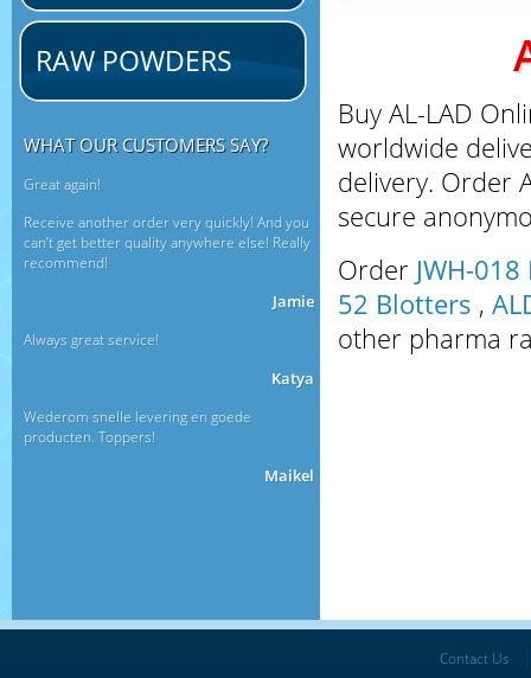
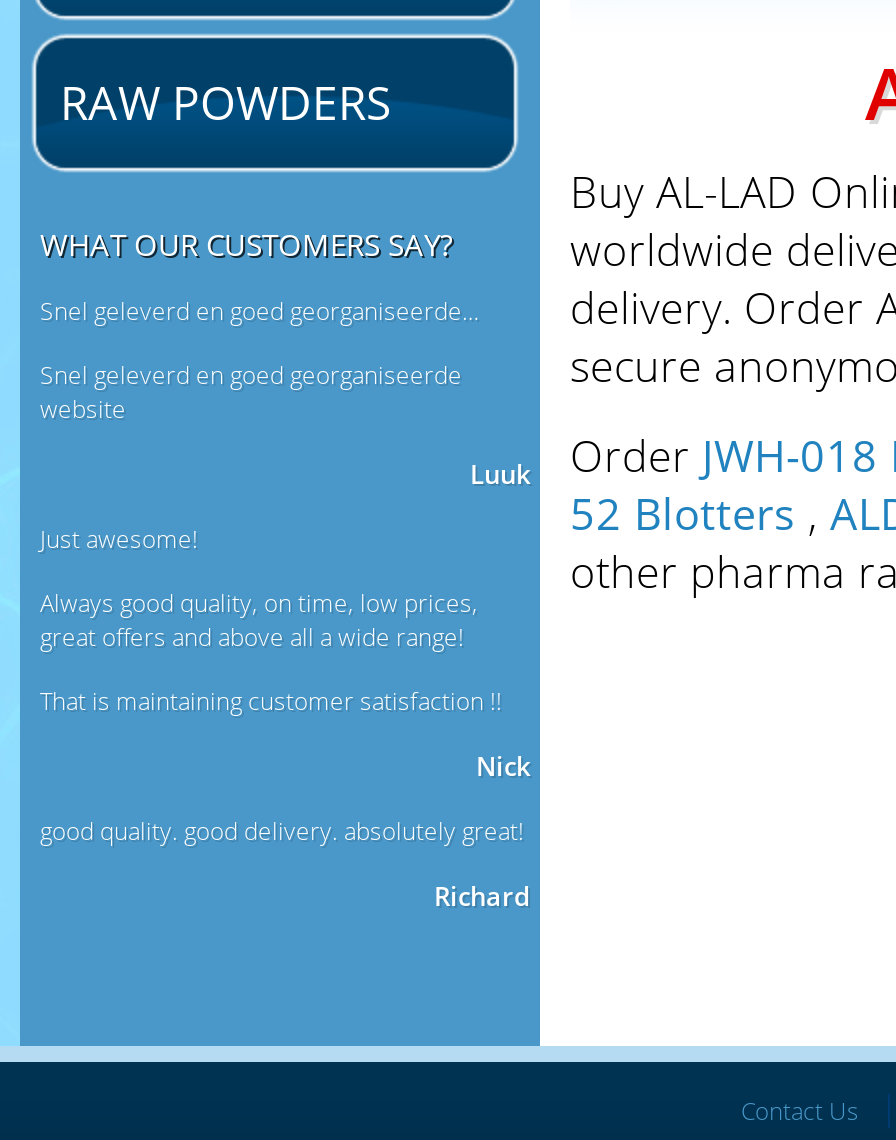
- Great again!
- Receive another order very quickly! And you
- can’t get better quality anywhere else! Really
- recommend!
- Jamie
- Always great service!
- Katya
- Wederom snelle levering en goede
- producten. Toppers!
- Maikel
+ Snel geleverd en goed georganiseerde…
+ Snel geleverd en goed georganiseerde
+ website
+ Luuk
+ Just awesome!
+ Always good quality, on time, low prices,
+ great offers and above all a wide range!
+ That is maintaining customer satisfaction !!
+ Nick
+ good quality. good delivery. absolutely great!
+ Richard
